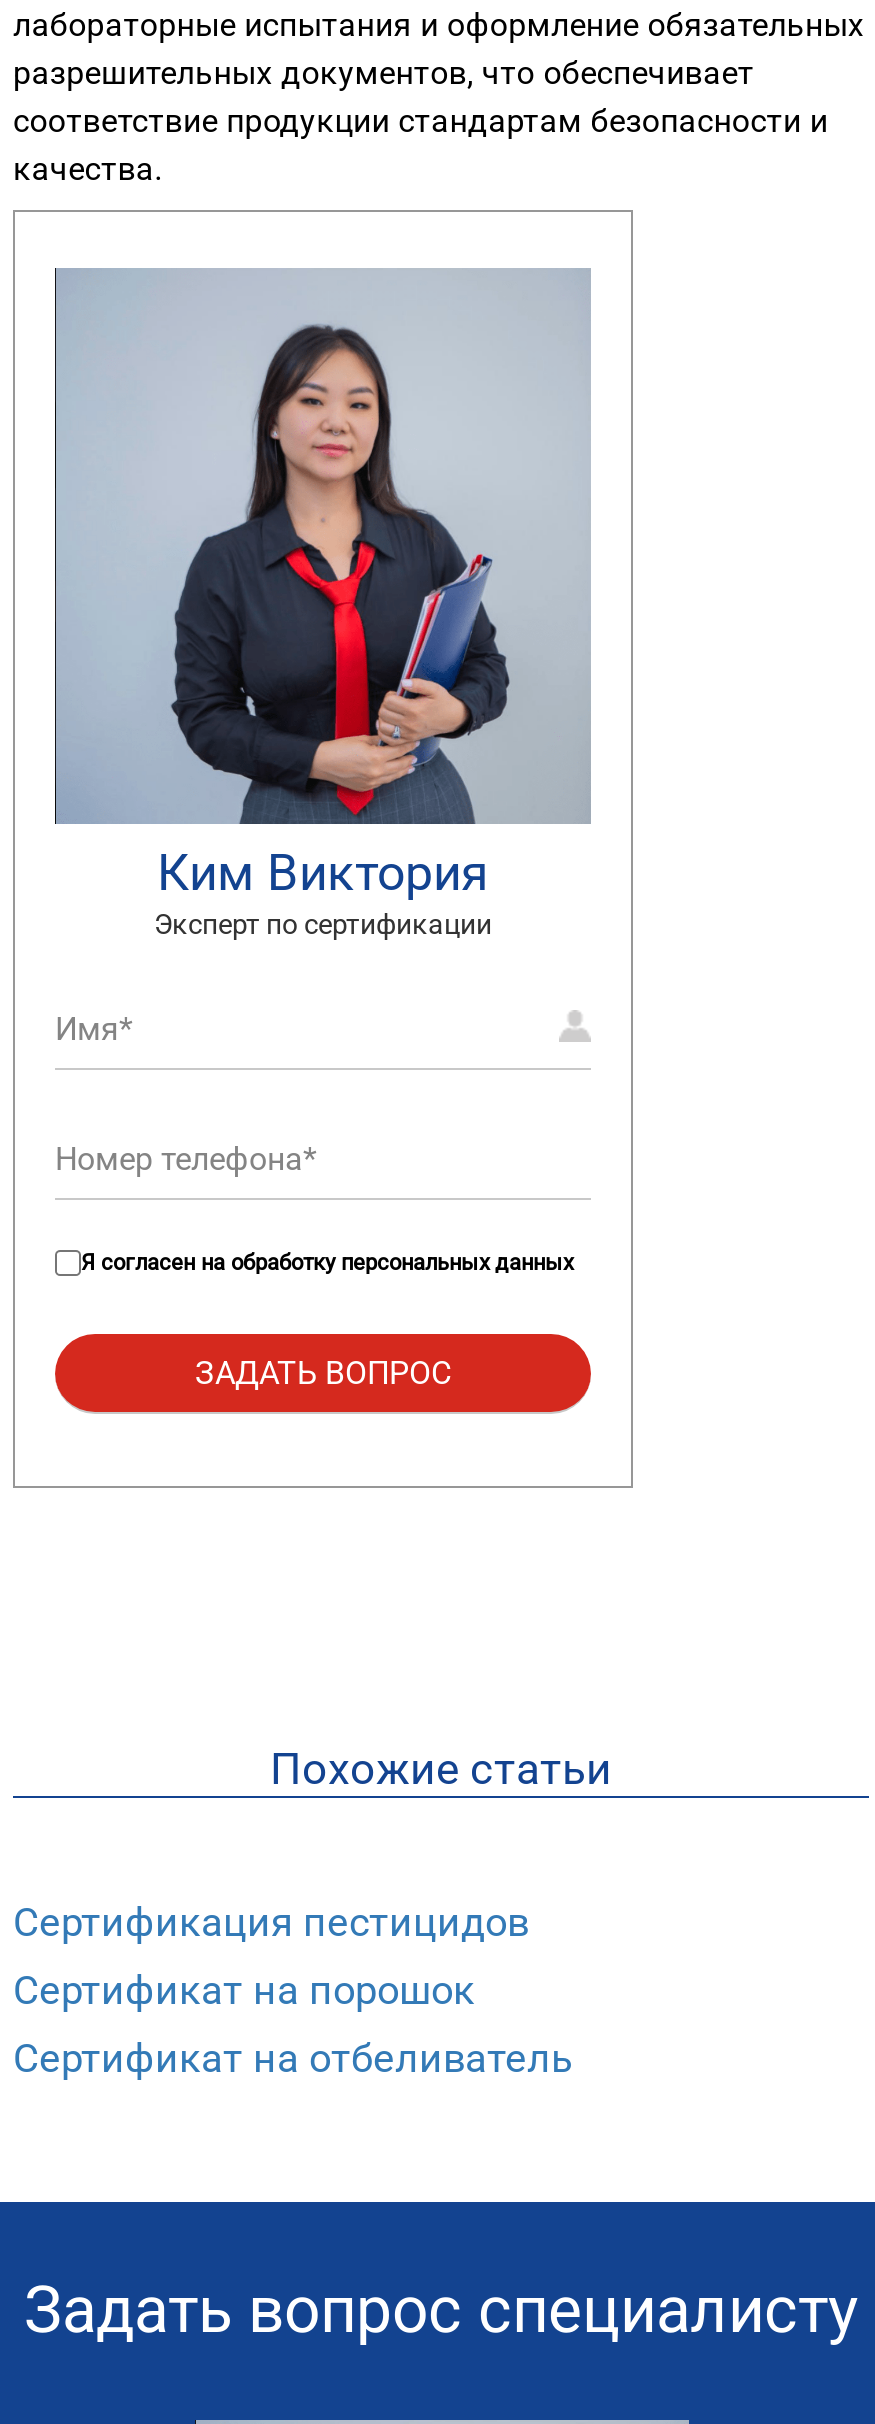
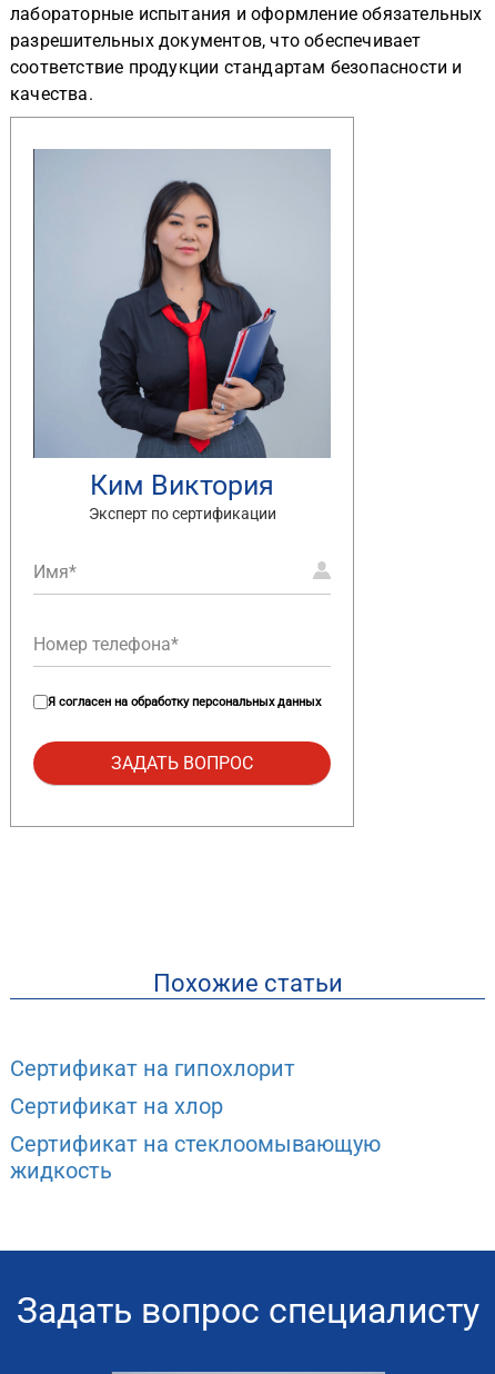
- Сертификация пестицидов
- Сертификат на порошок
- Сертификат на отбеливатель
+ Сертификат на гипохлорит
+ Сертификат на хлор
+ Сертификат на стеклоомывающую
+ жидкость
